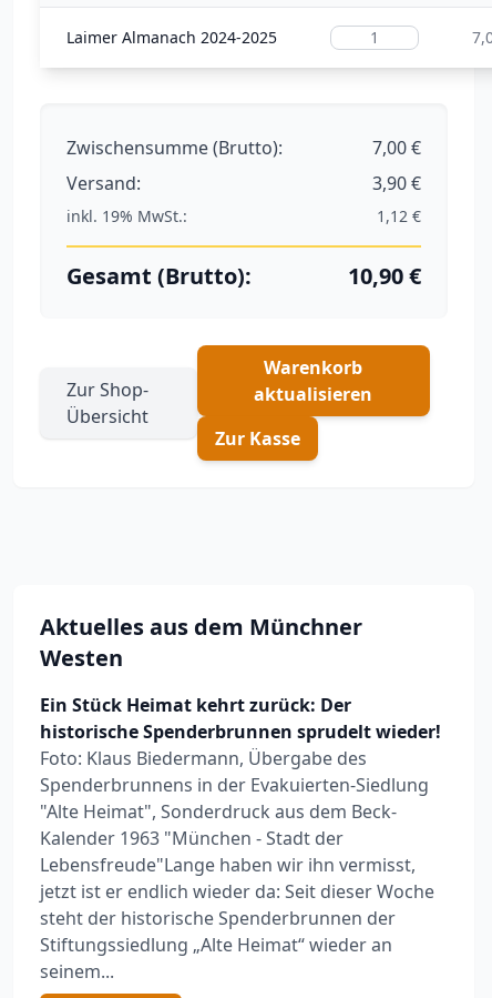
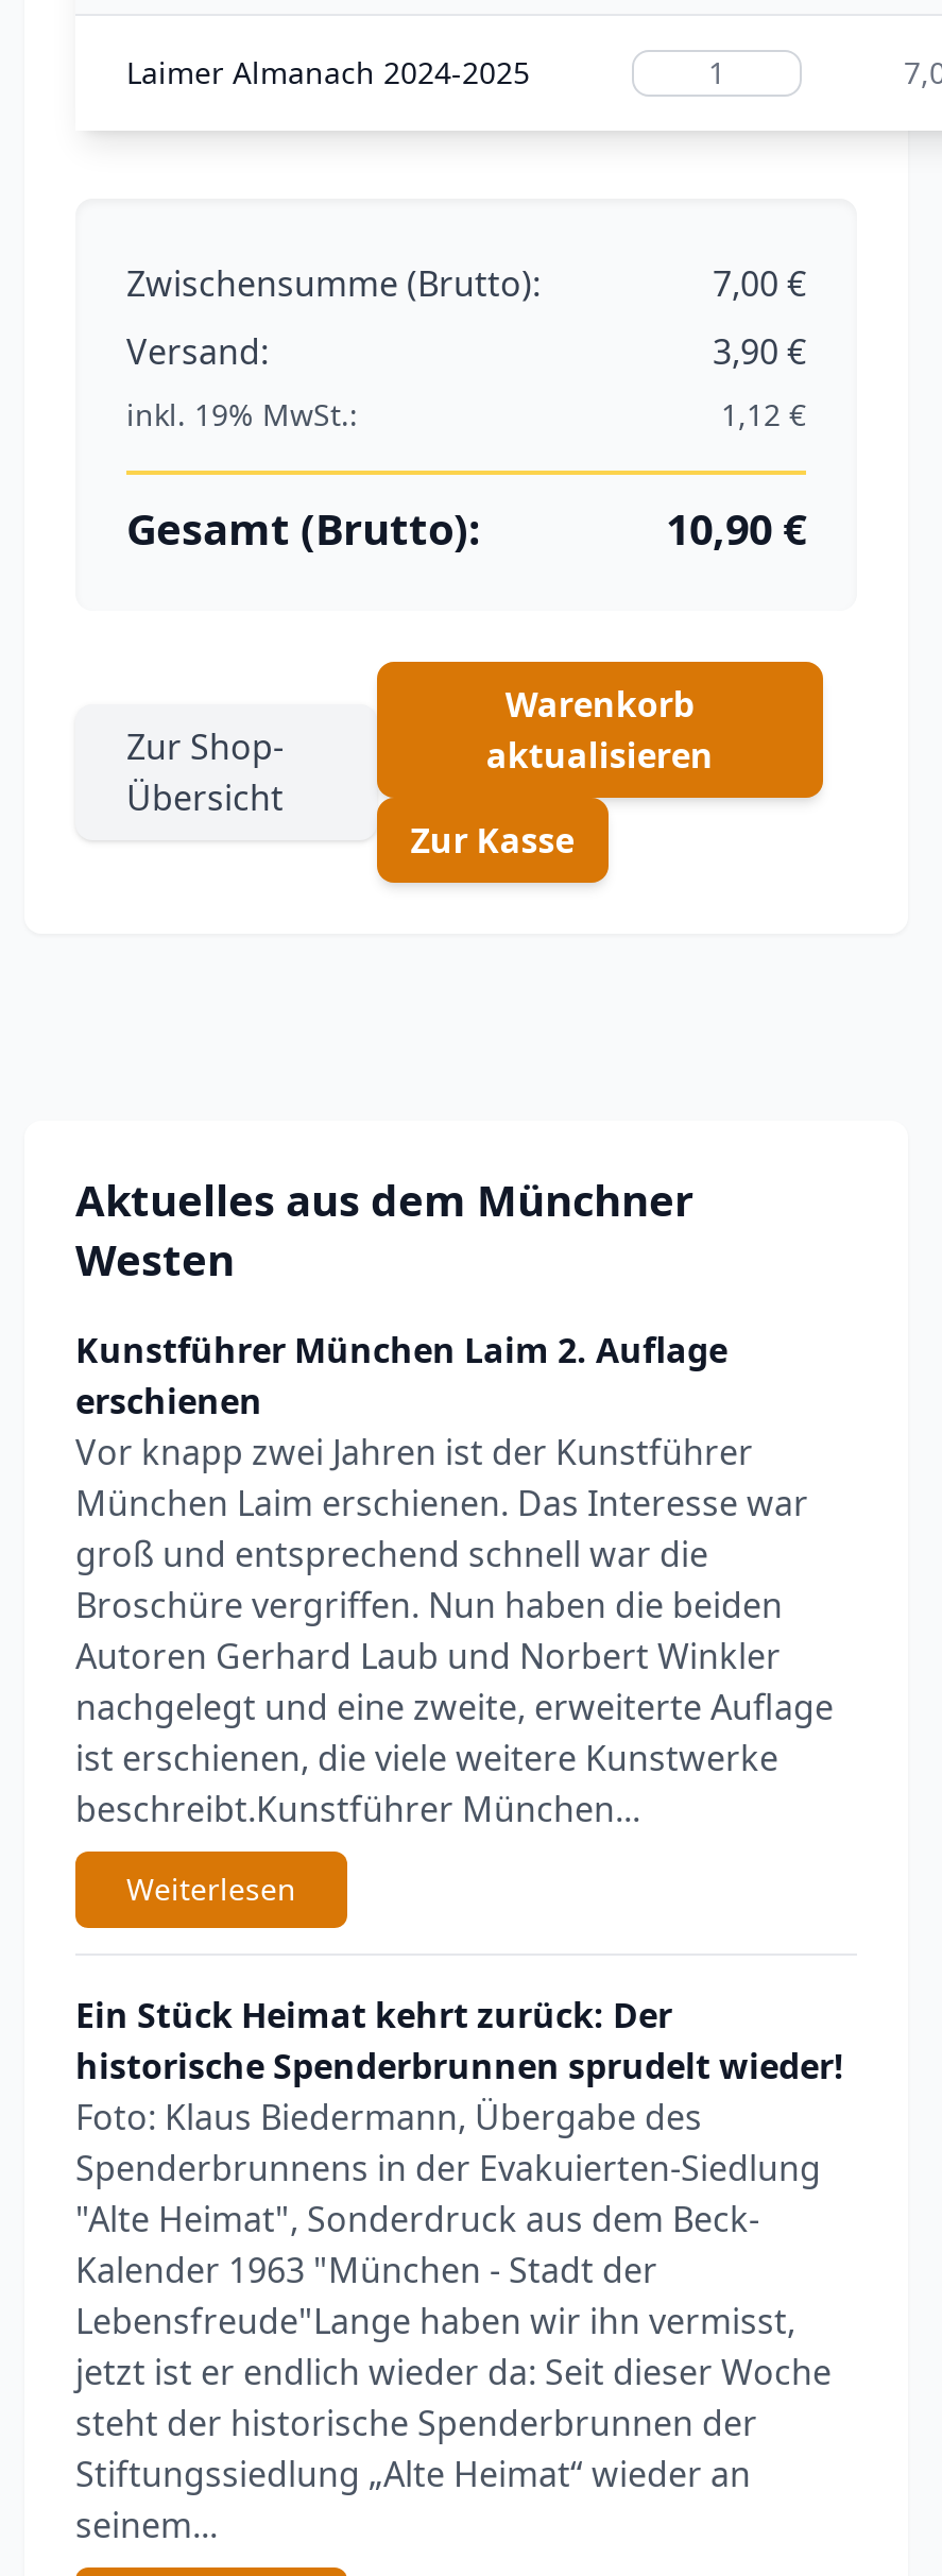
+ Kunstführer München Laim 2. Auflage
+ erschienen
+ Vor knapp zwei Jahren ist der Kunstführer
+ München Laim erschienen. Das Interesse war
+ groß und entsprechend schnell war die
+ Broschüre vergriffen. Nun haben die beiden
+ Autoren Gerhard Laub und Norbert Winkler
+ nachgelegt und eine zweite, erweiterte Auflage
+ ist erschienen, die viele weitere Kunstwerke
+ beschreibt.Kunstführer München...
+ Weiterlesen
